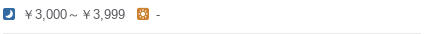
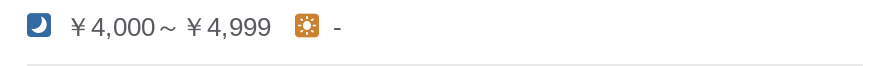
- ￥3,000～￥3,999
+ ￥4,000～￥4,999
